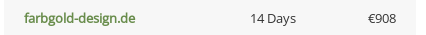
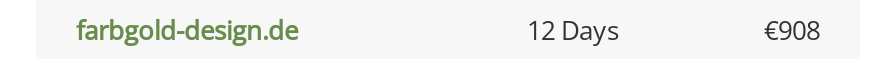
- 14 Days
+ 12 Days
